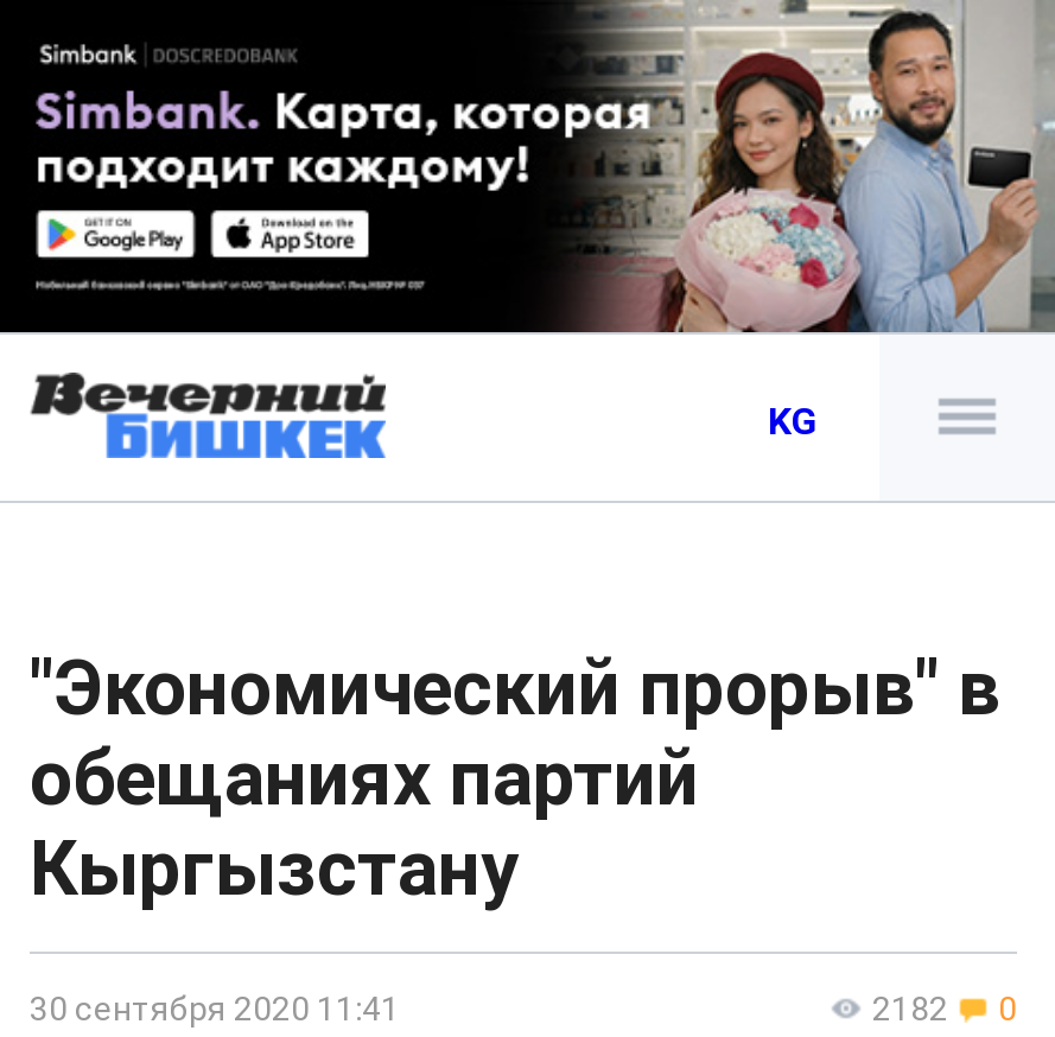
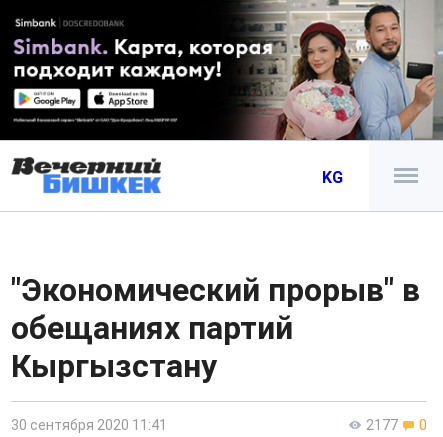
- 2182 0
+ 2177 0
